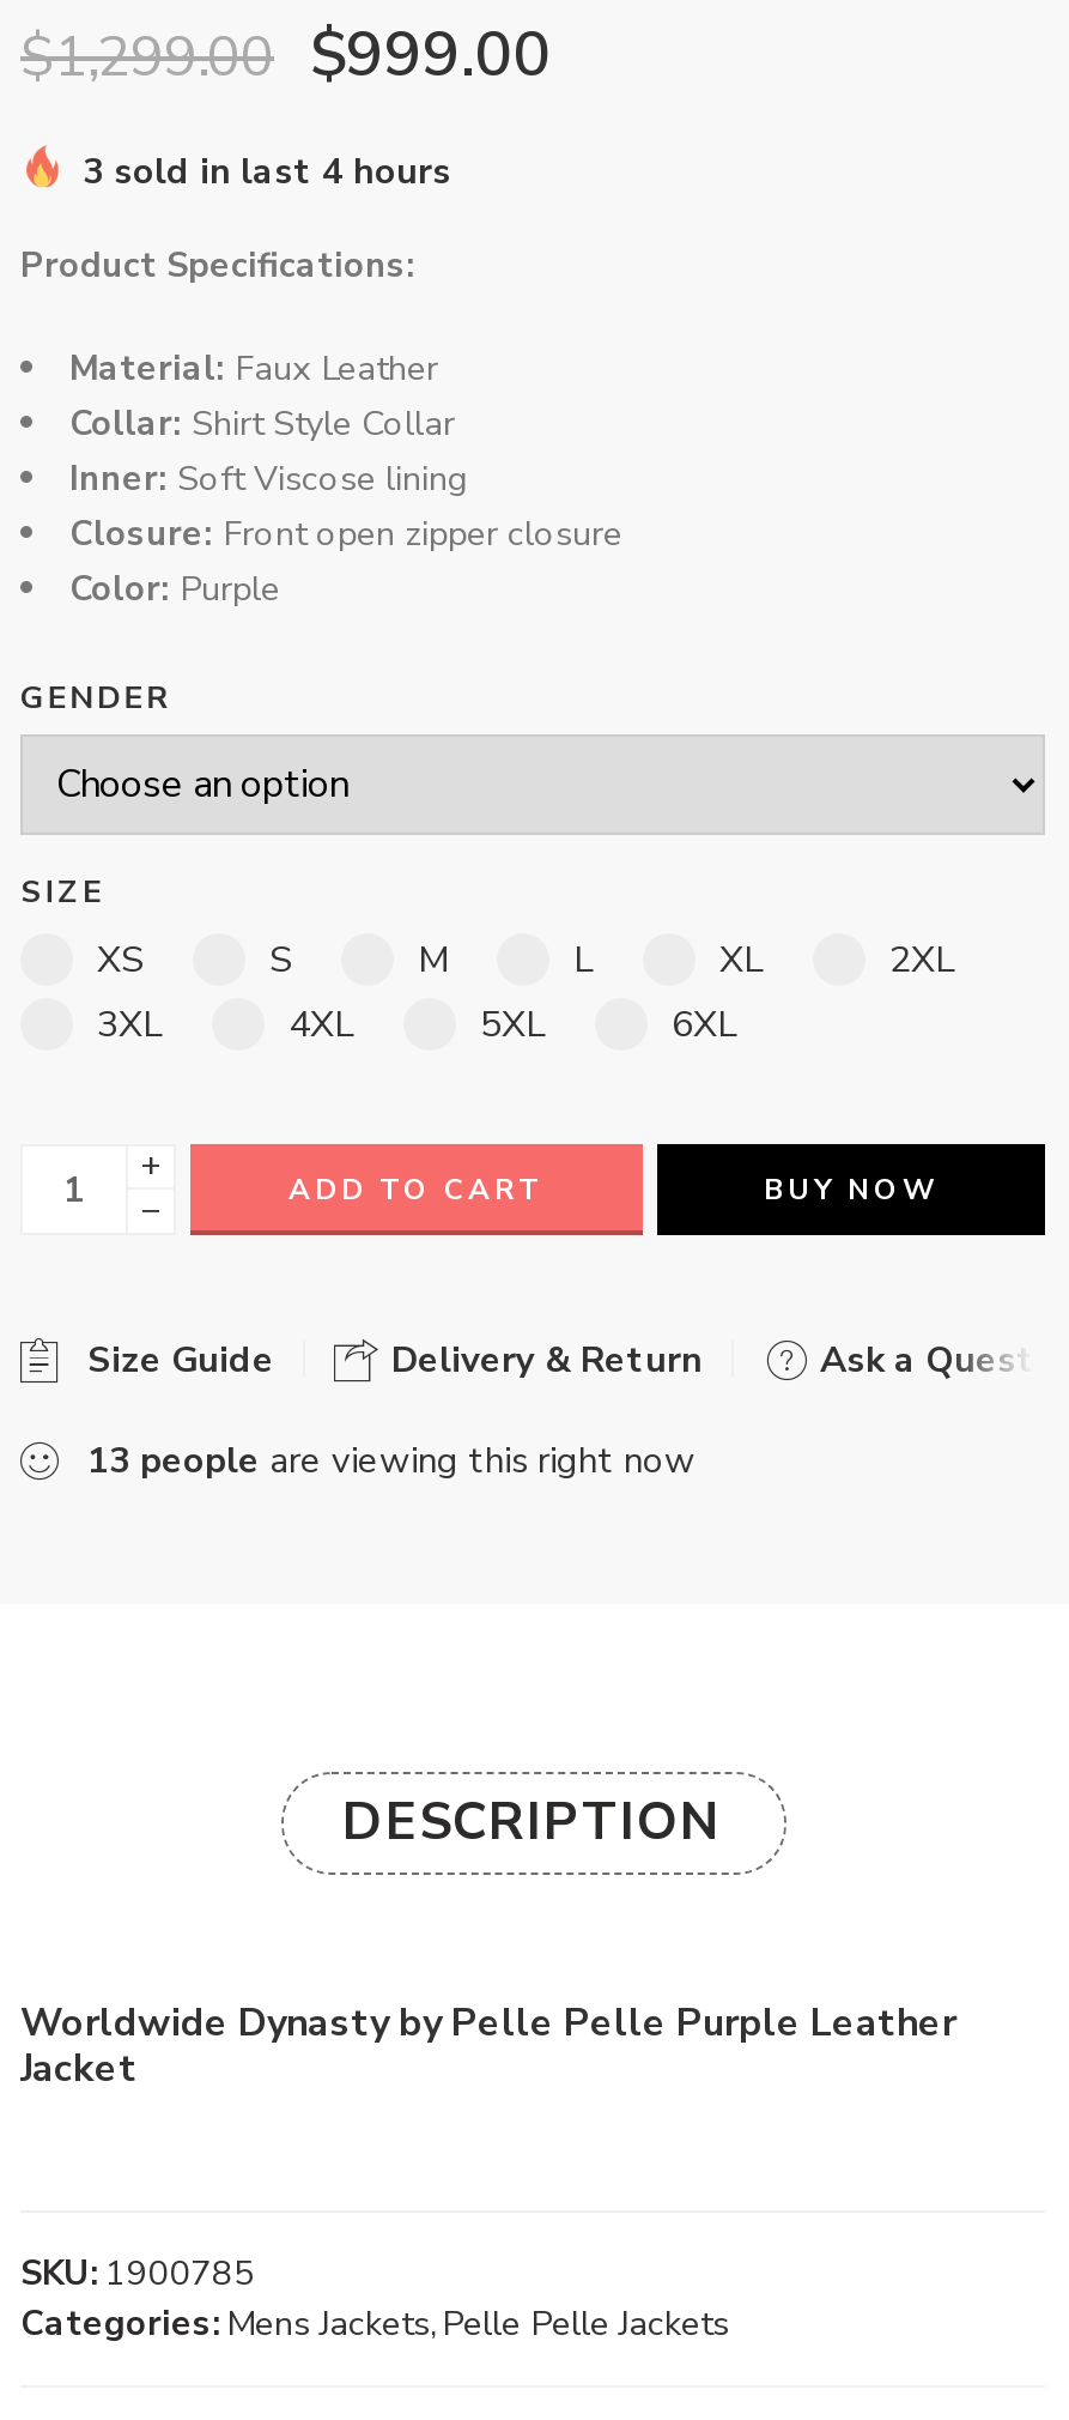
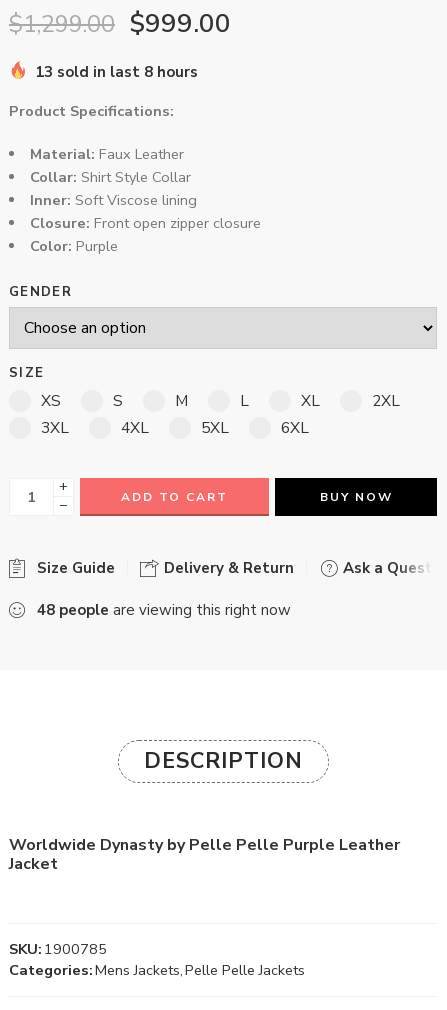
- 3 sold in last 4 hours
+ 13 sold in last 8 hours

- 13 people are viewing this right now
+ 48 people are viewing this right now
